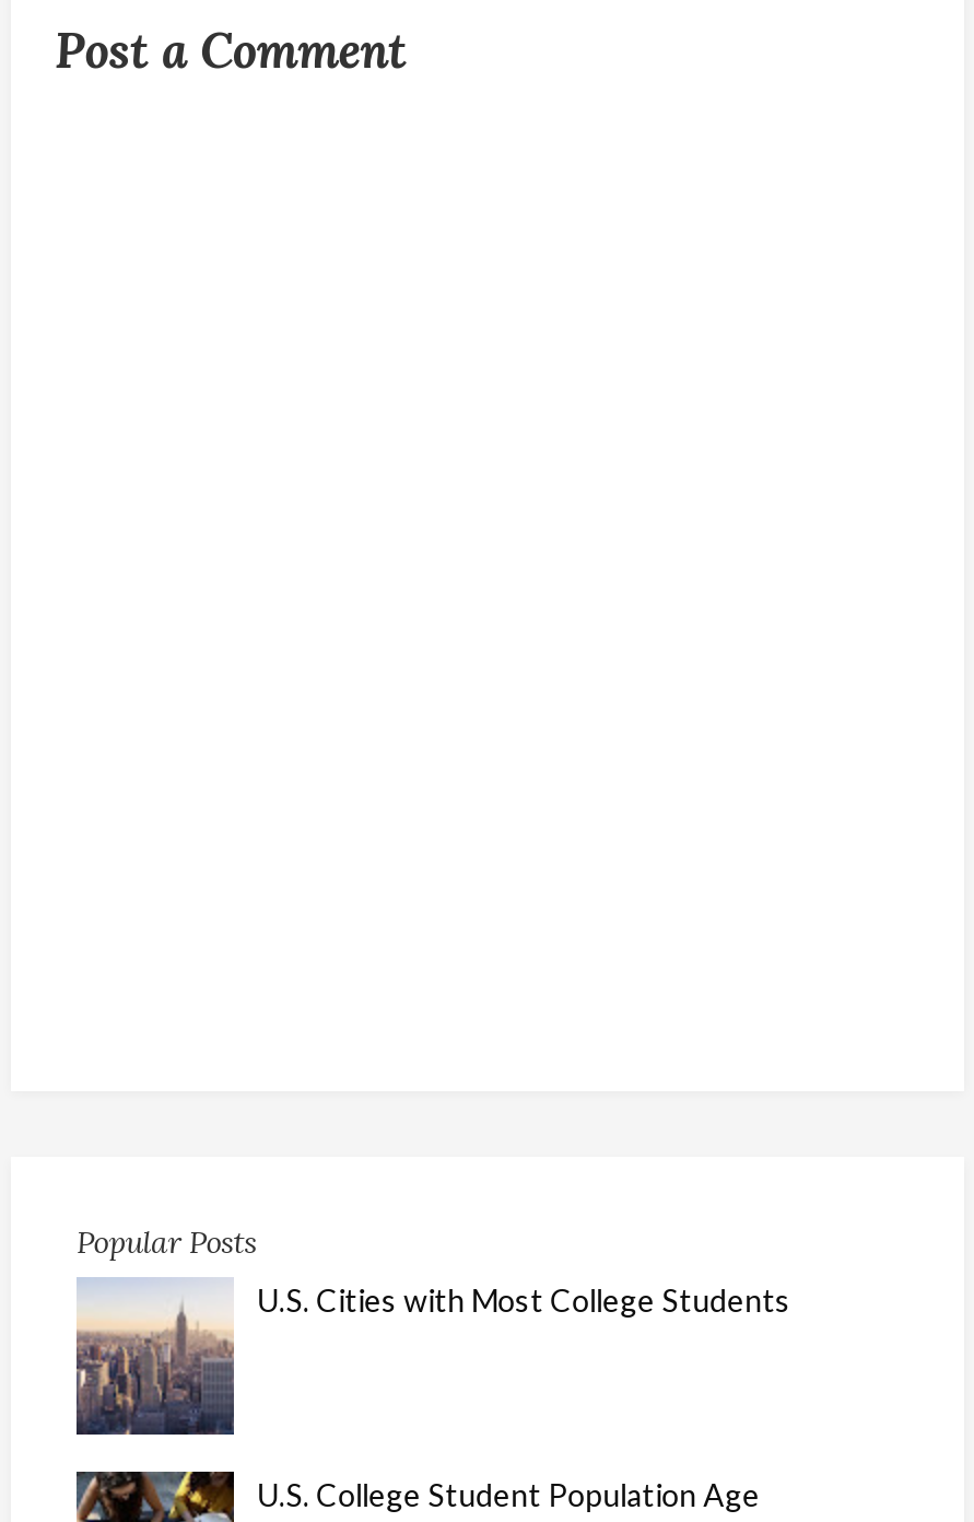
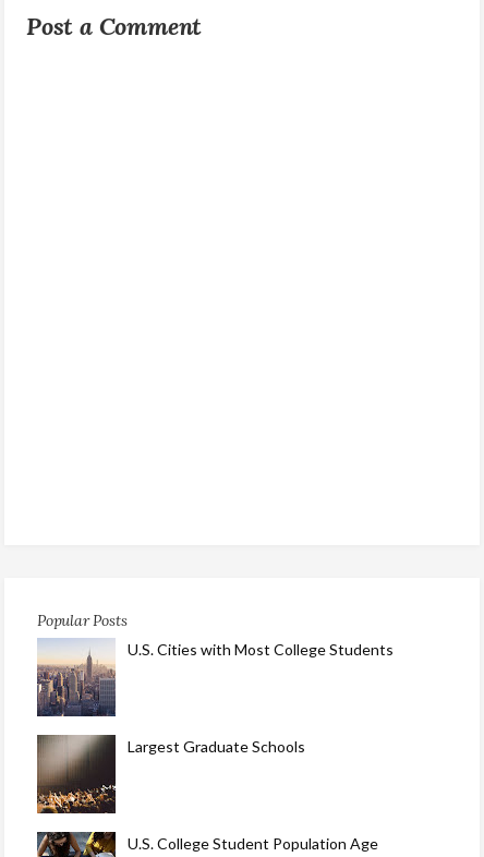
+ [image]
+ Largest Graduate Schools
